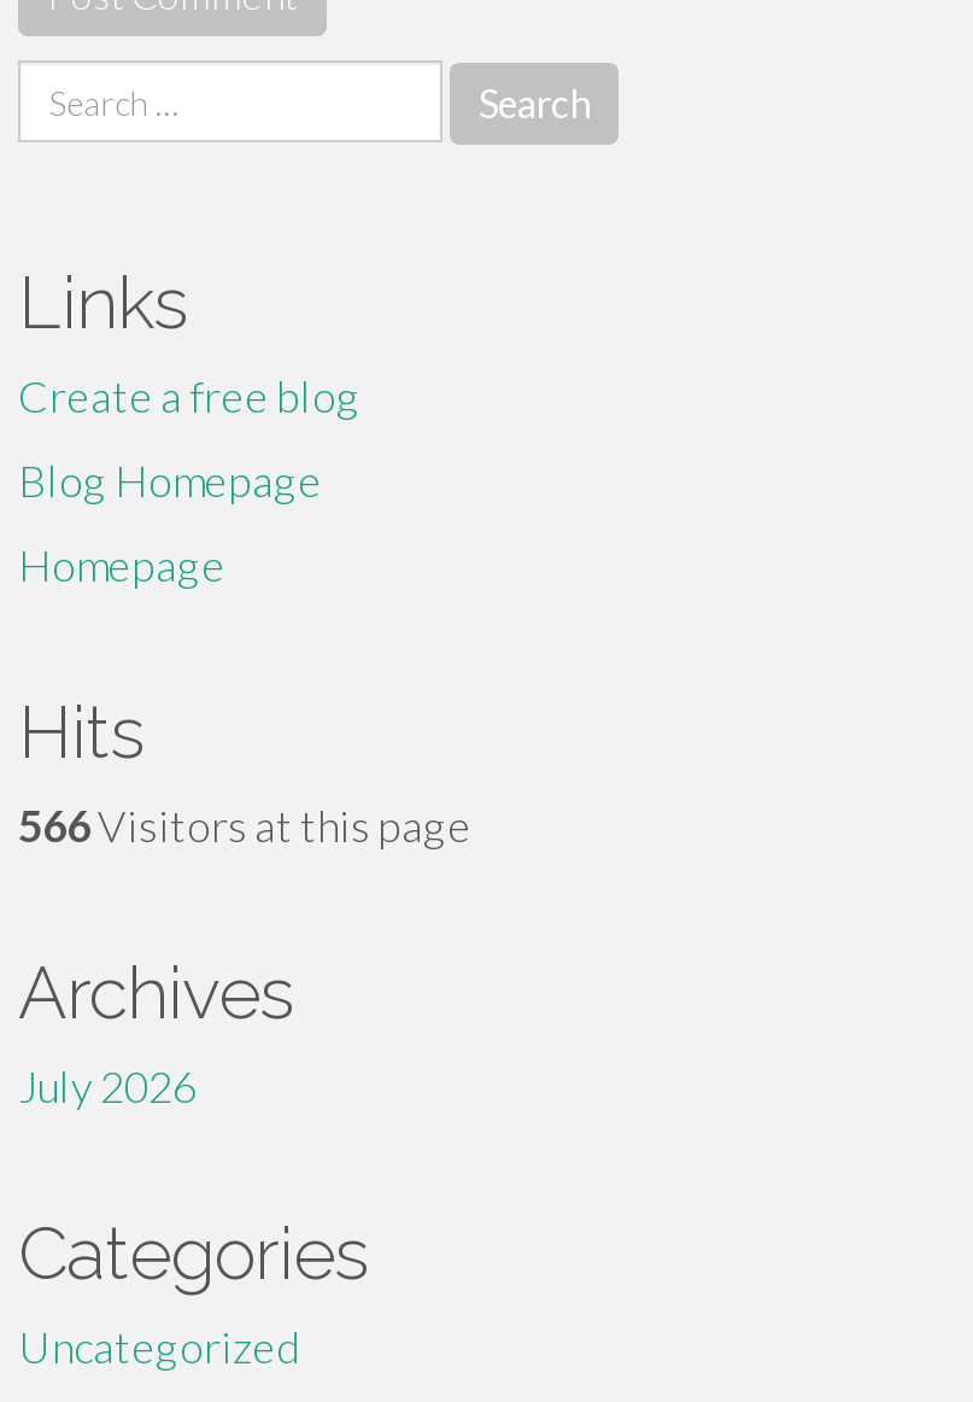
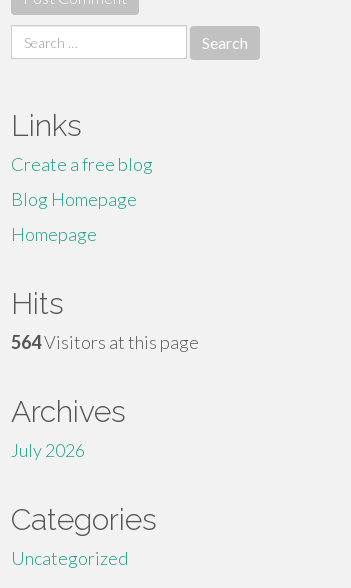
- 566Visitors at this page
+ 564Visitors at this page
